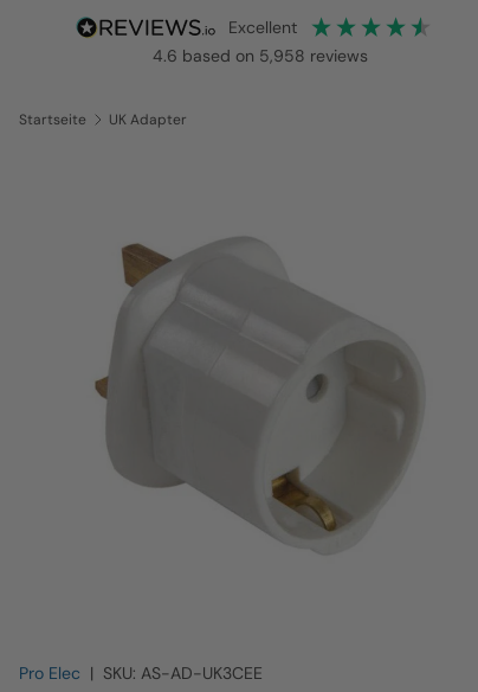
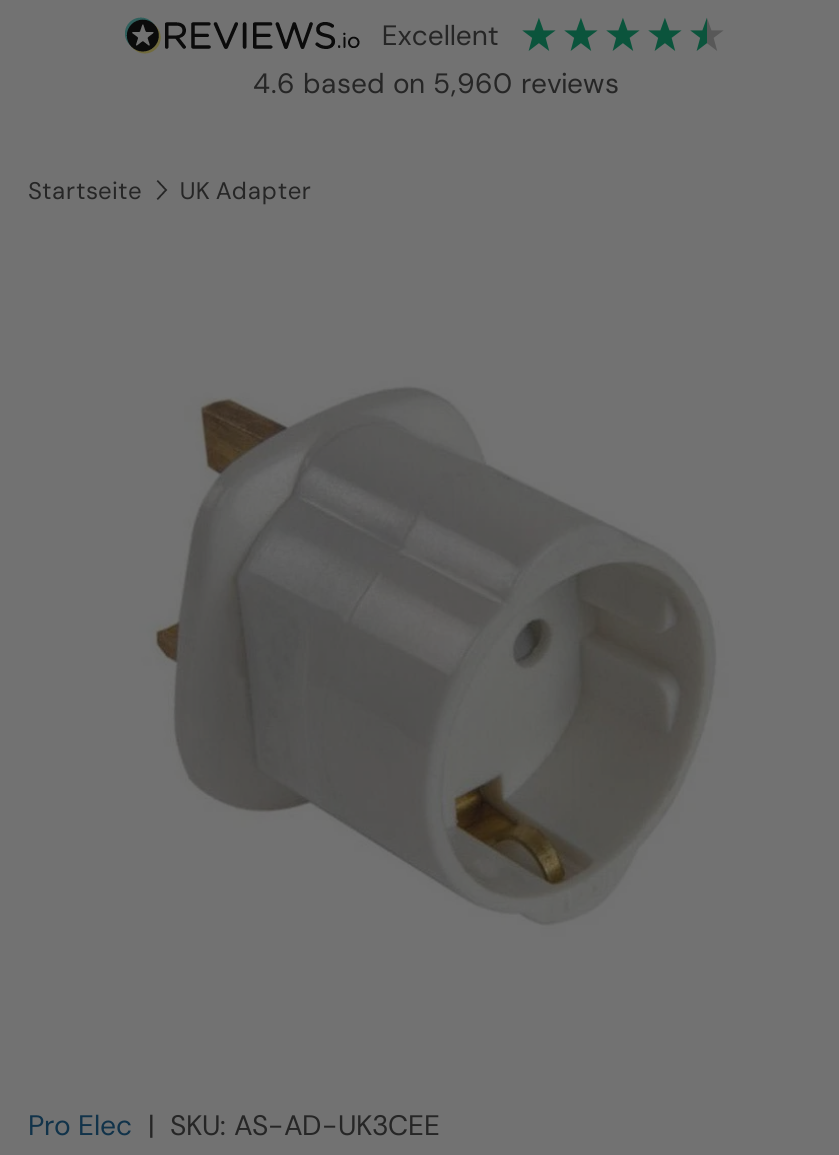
- 4.6 based on 5,958 reviews
+ 4.6 based on 5,960 reviews
